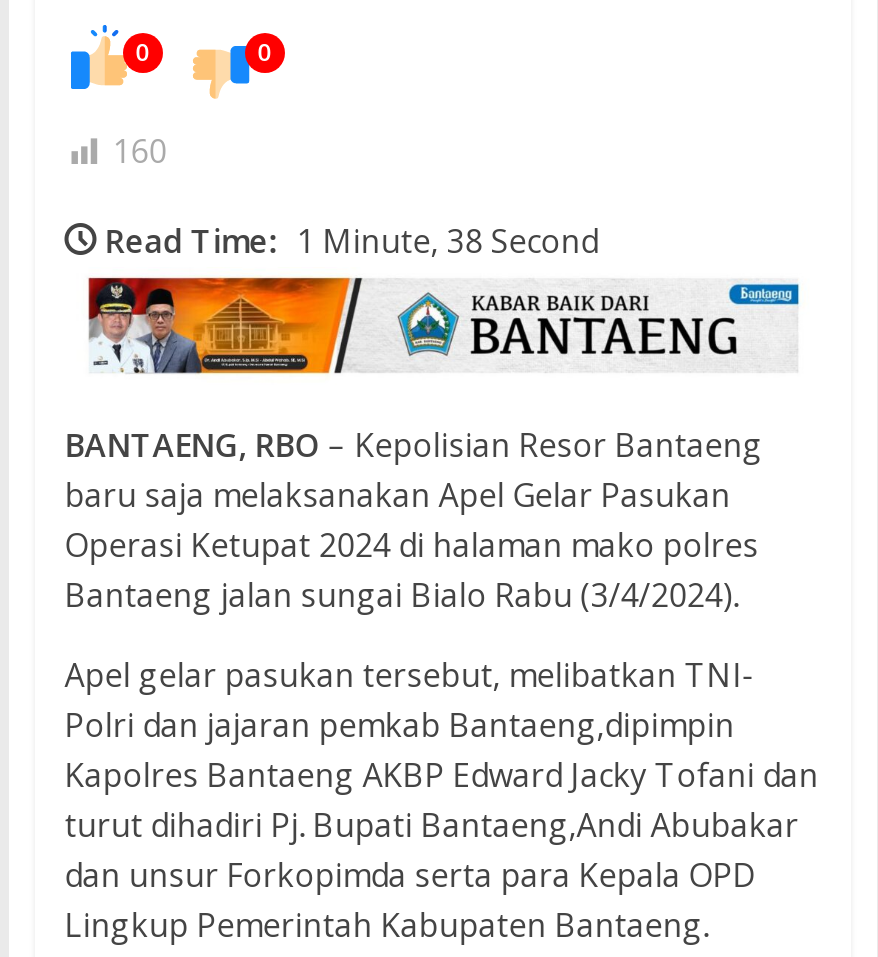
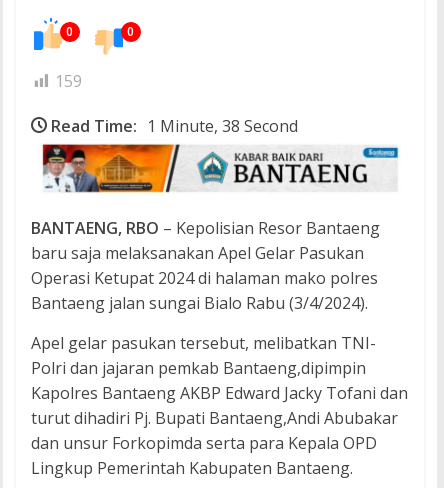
- 160
+ 159
